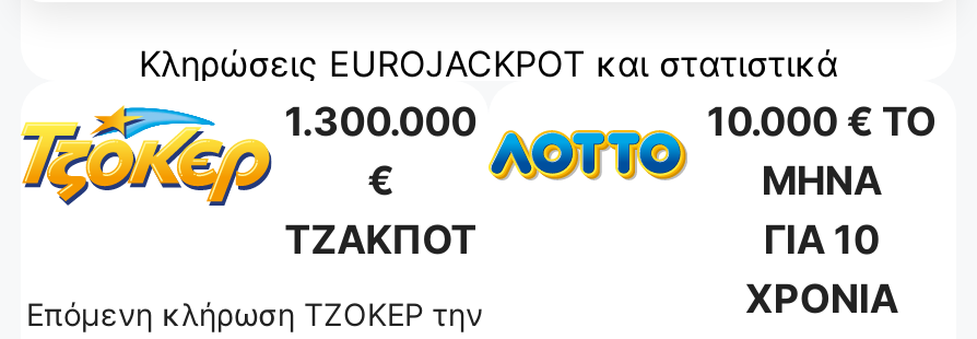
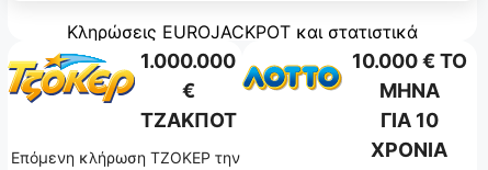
- 1.300.000
+ 1.000.000
